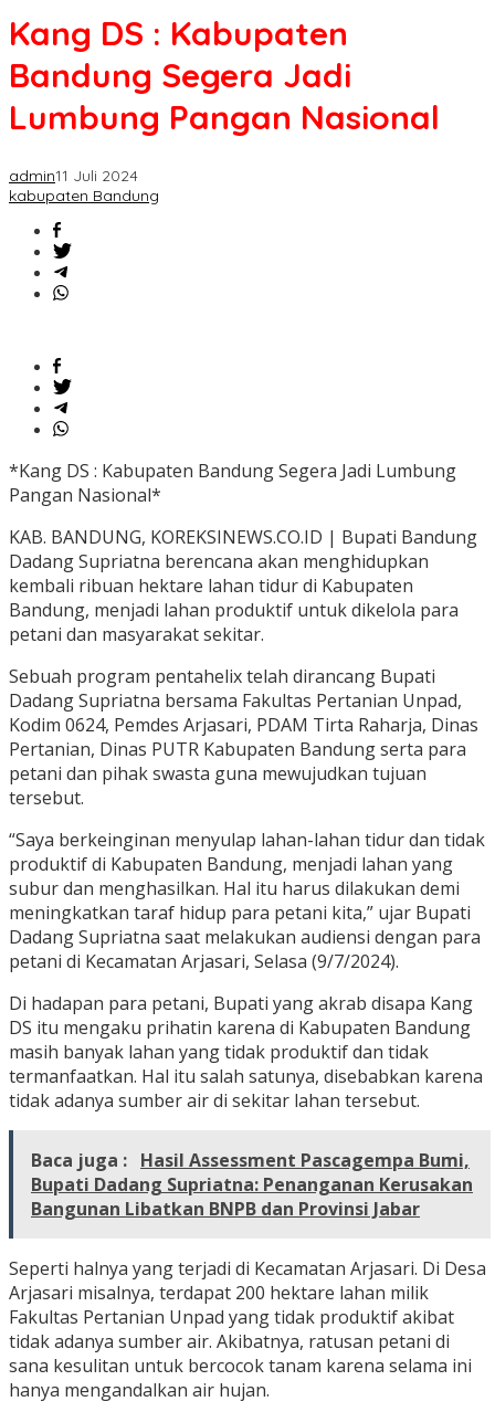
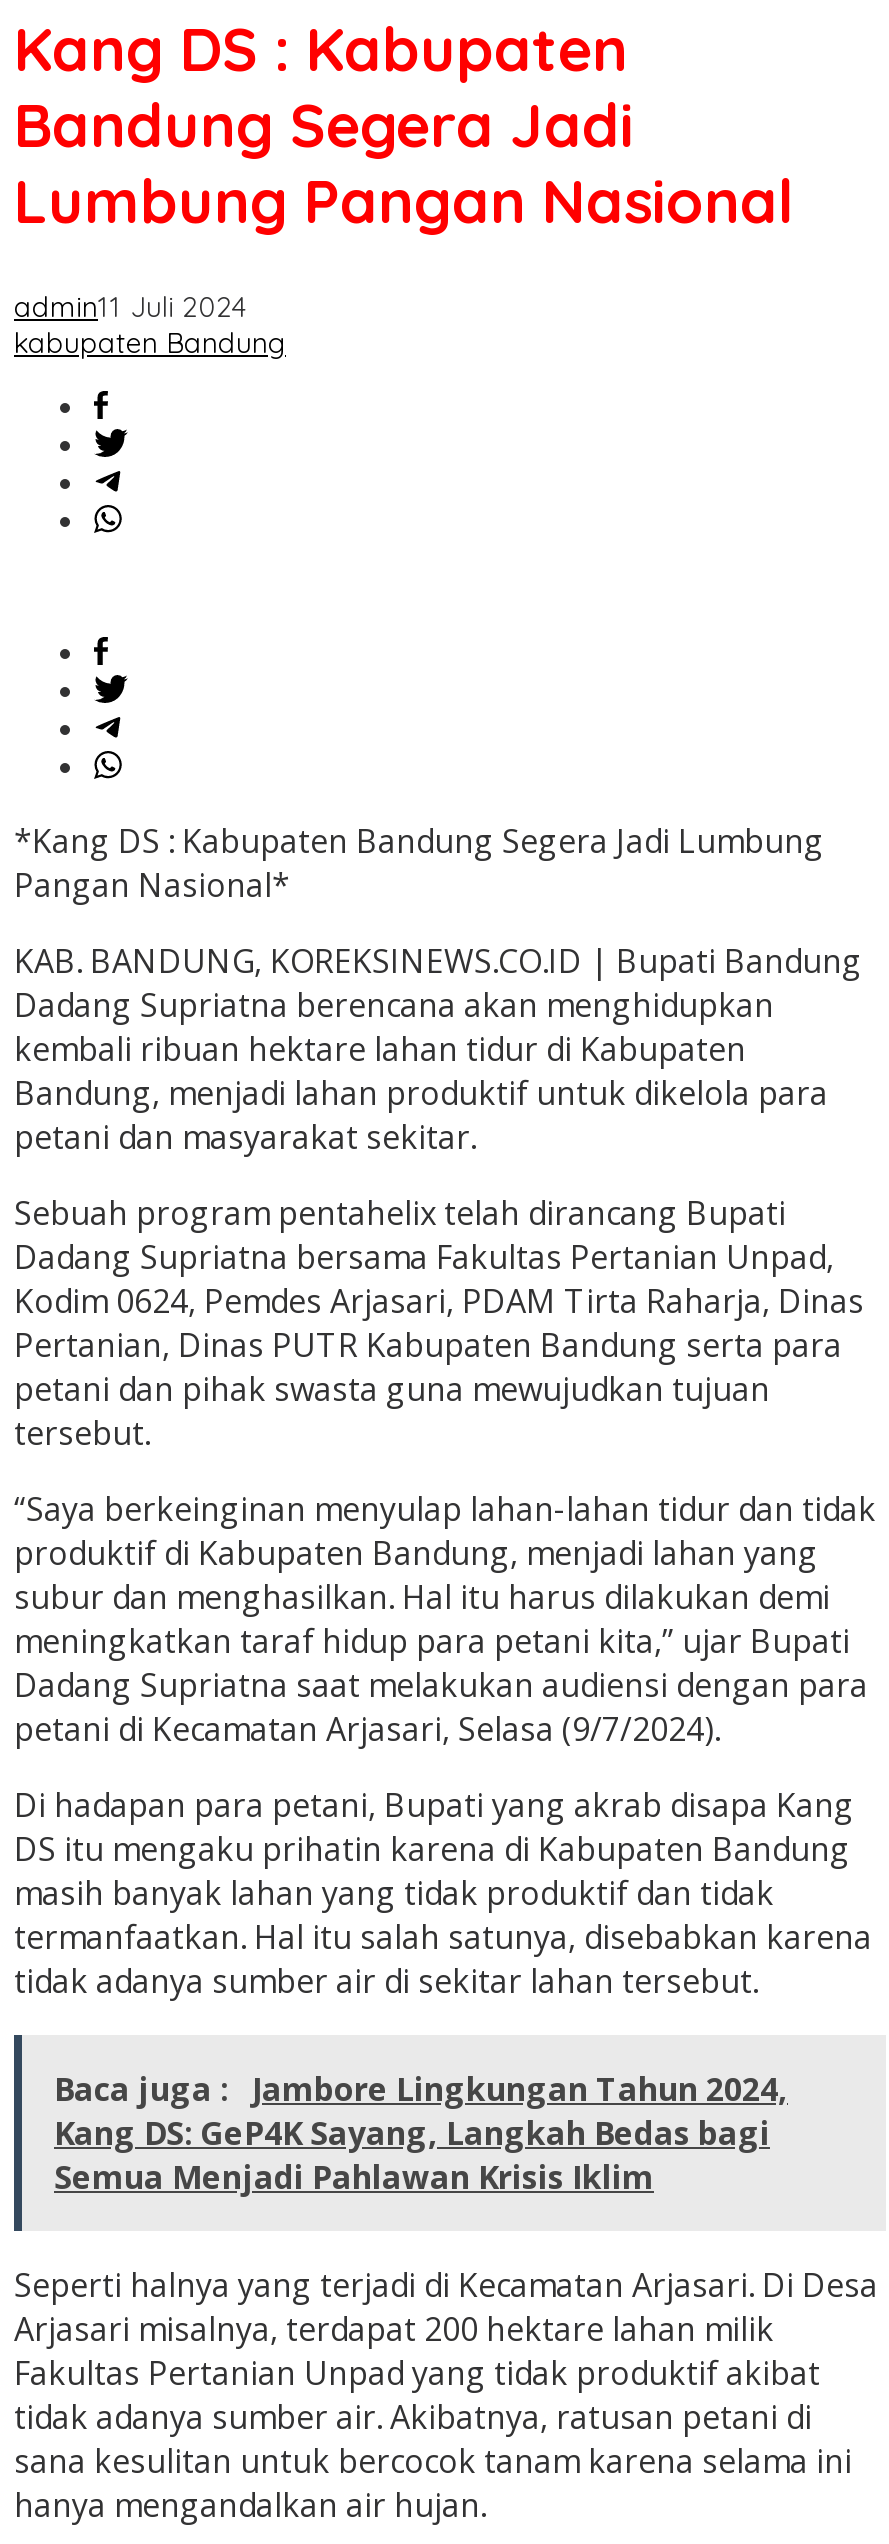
- Baca juga : Hasil Assessment Pascagempa Bumi,
- Bupati Dadang Supriatna: Penanganan Kerusakan
- Bangunan Libatkan BNPB dan Provinsi Jabar
+ Baca juga : Jambore Lingkungan Tahun 2024,
+ Kang DS: GeP4K Sayang, Langkah Bedas bagi
+ Semua Menjadi Pahlawan Krisis Iklim
